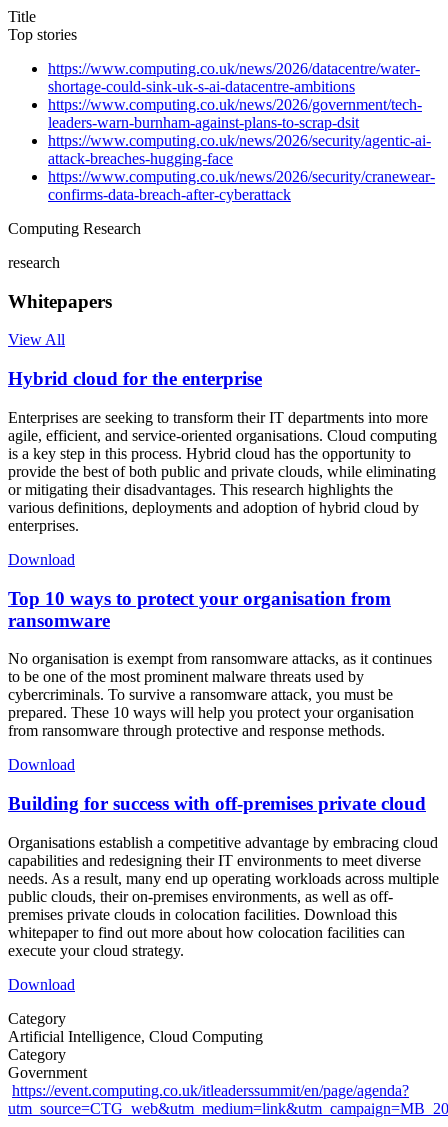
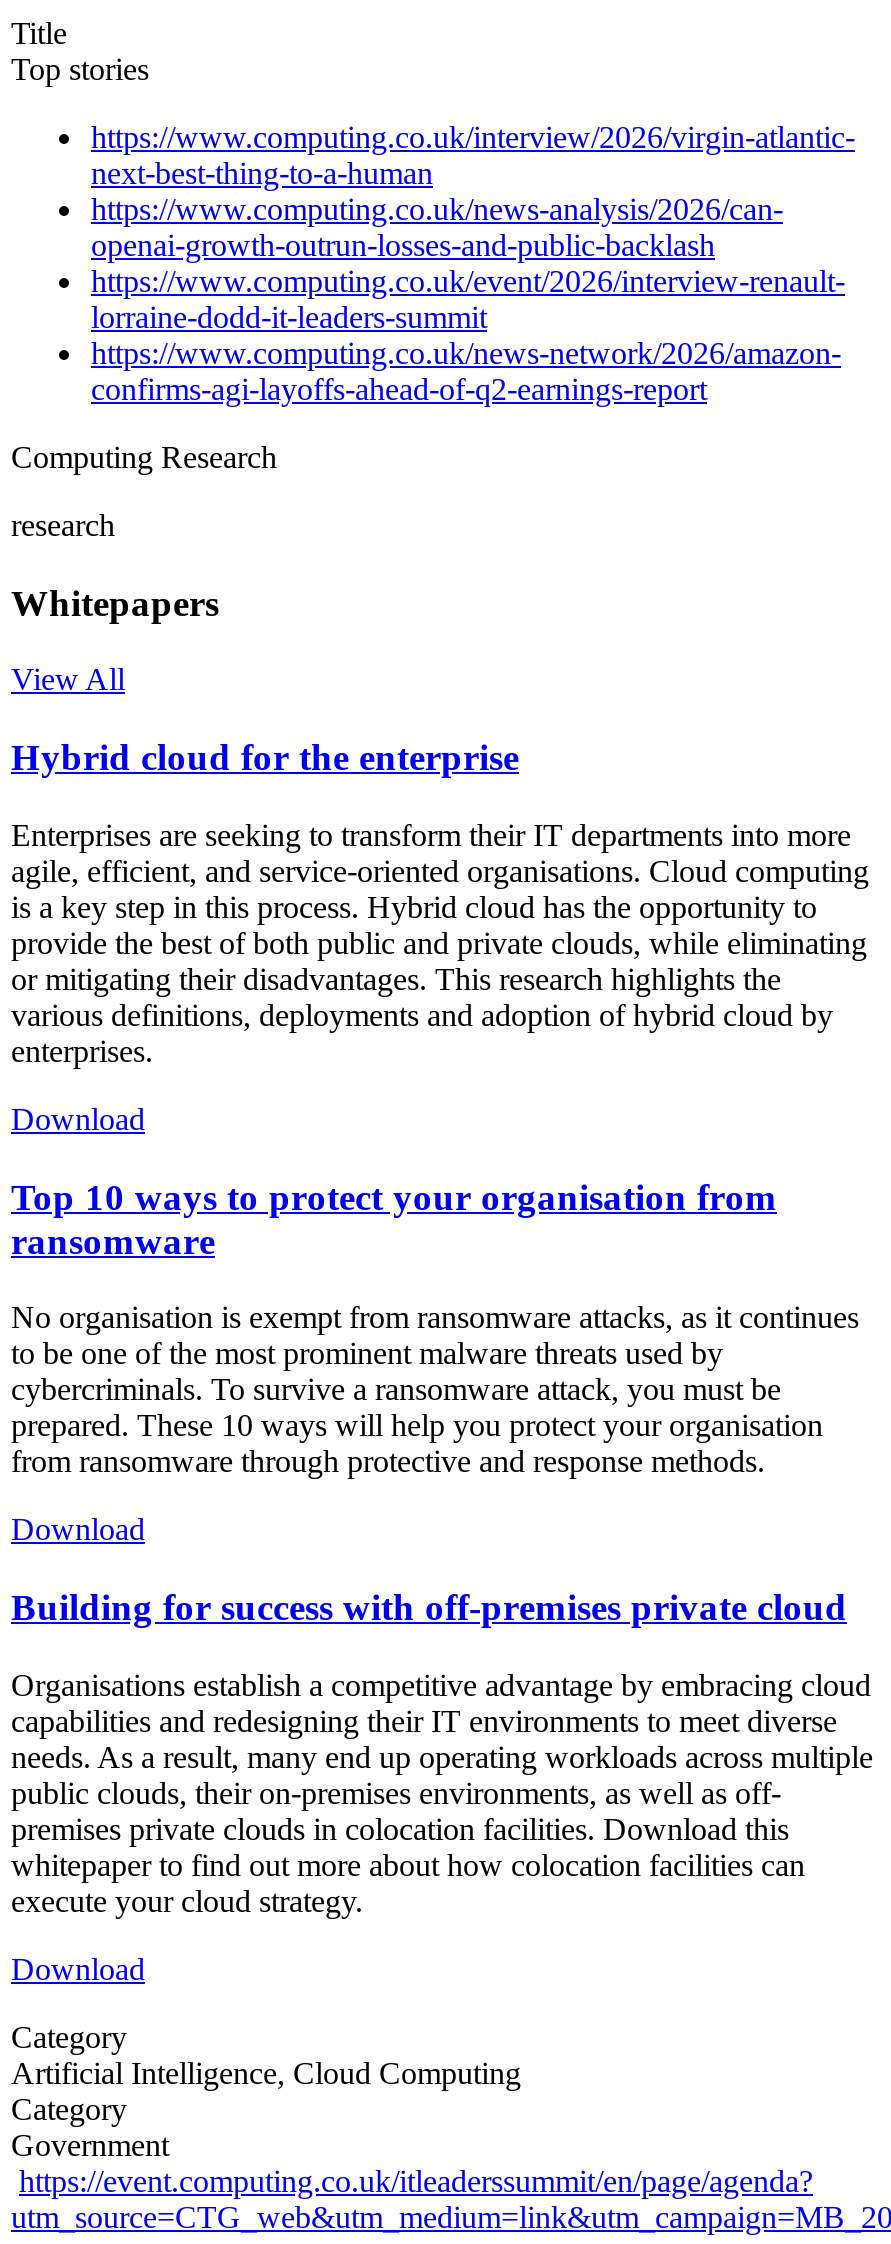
- https://www.computing.co.uk/news/2026/datacentre/water-
- shortage-could-sink-uk-s-ai-datacentre-ambitions
- https://www.computing.co.uk/news/2026/government/tech-
- leaders-warn-burnham-against-plans-to-scrap-dsit
- https://www.computing.co.uk/news/2026/security/agentic-ai-
- attack-breaches-hugging-face
- https://www.computing.co.uk/news/2026/security/cranewear-
- confirms-data-breach-after-cyberattack
+ https://www.computing.co.uk/interview/2026/virgin-atlantic-
+ next-best-thing-to-a-human
+ https://www.computing.co.uk/news-analysis/2026/can-
+ openai-growth-outrun-losses-and-public-backlash
+ https://www.computing.co.uk/event/2026/interview-renault-
+ lorraine-dodd-it-leaders-summit
+ https://www.computing.co.uk/news-network/2026/amazon-
+ confirms-agi-layoffs-ahead-of-q2-earnings-report
